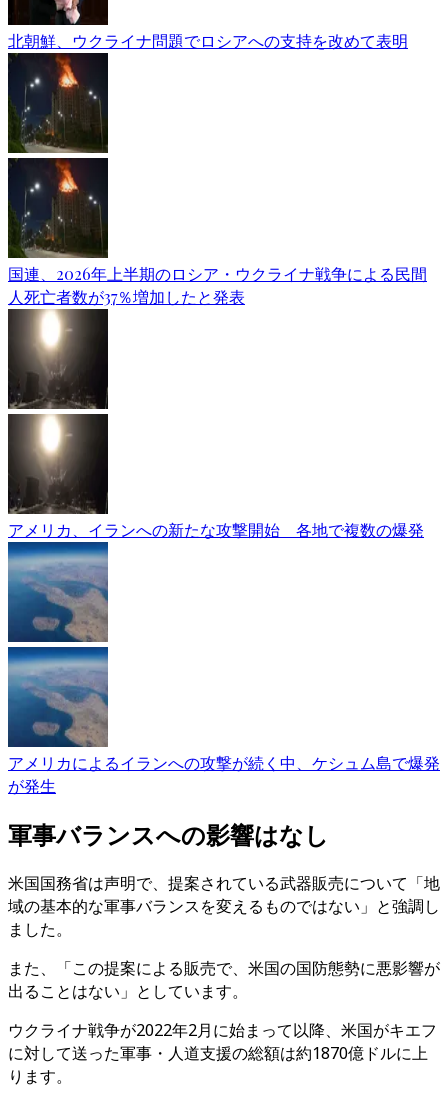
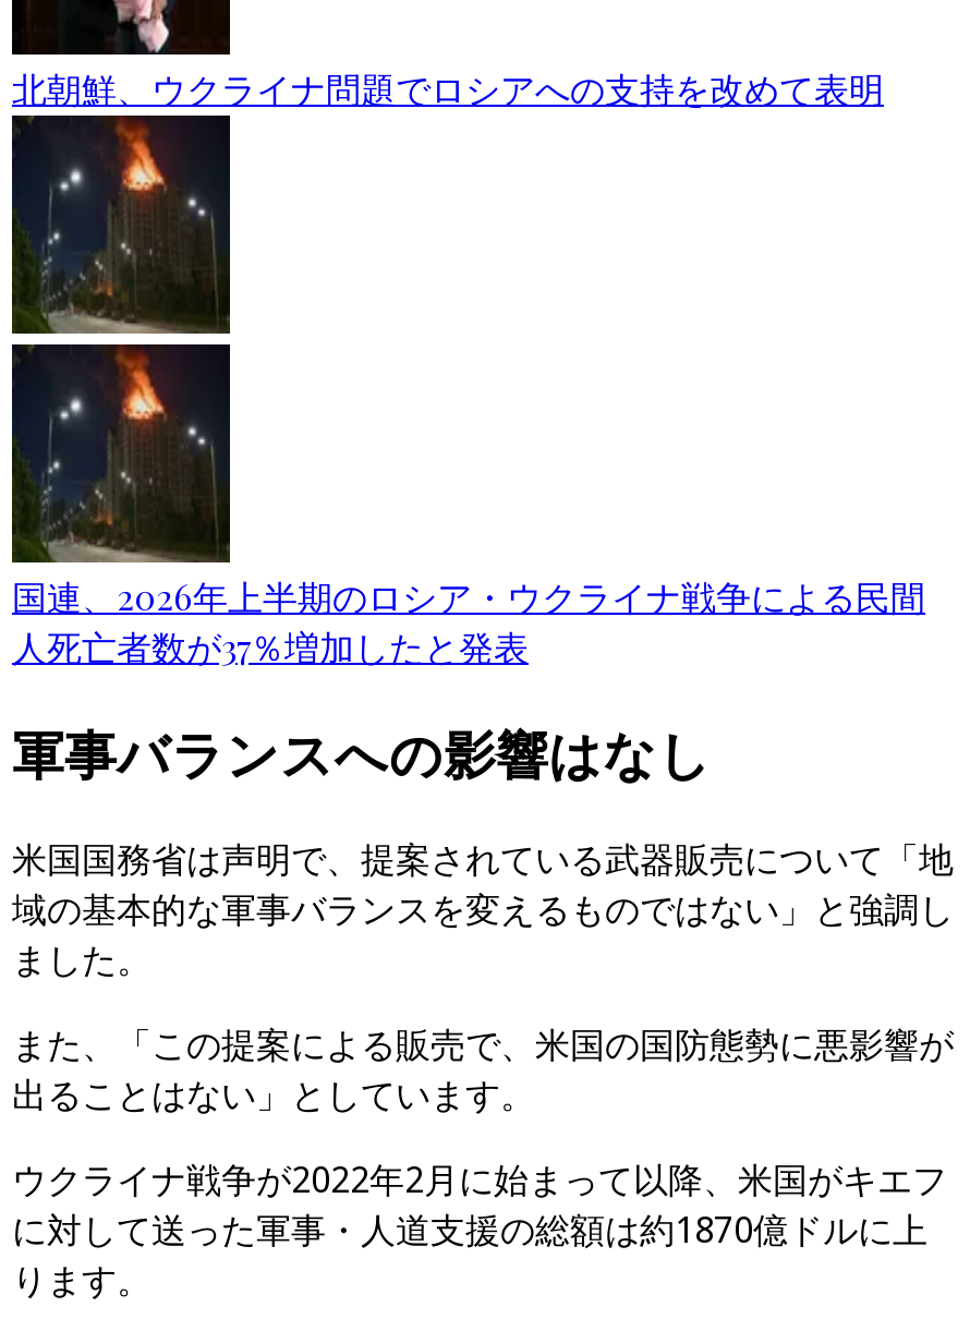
- [image]
- アメリカ、イランへの新たな攻撃開始 各地で複数の爆発

- [image]
- アメリカによるイランへの攻撃が続く中、ケシュム島で爆発
- が発生
